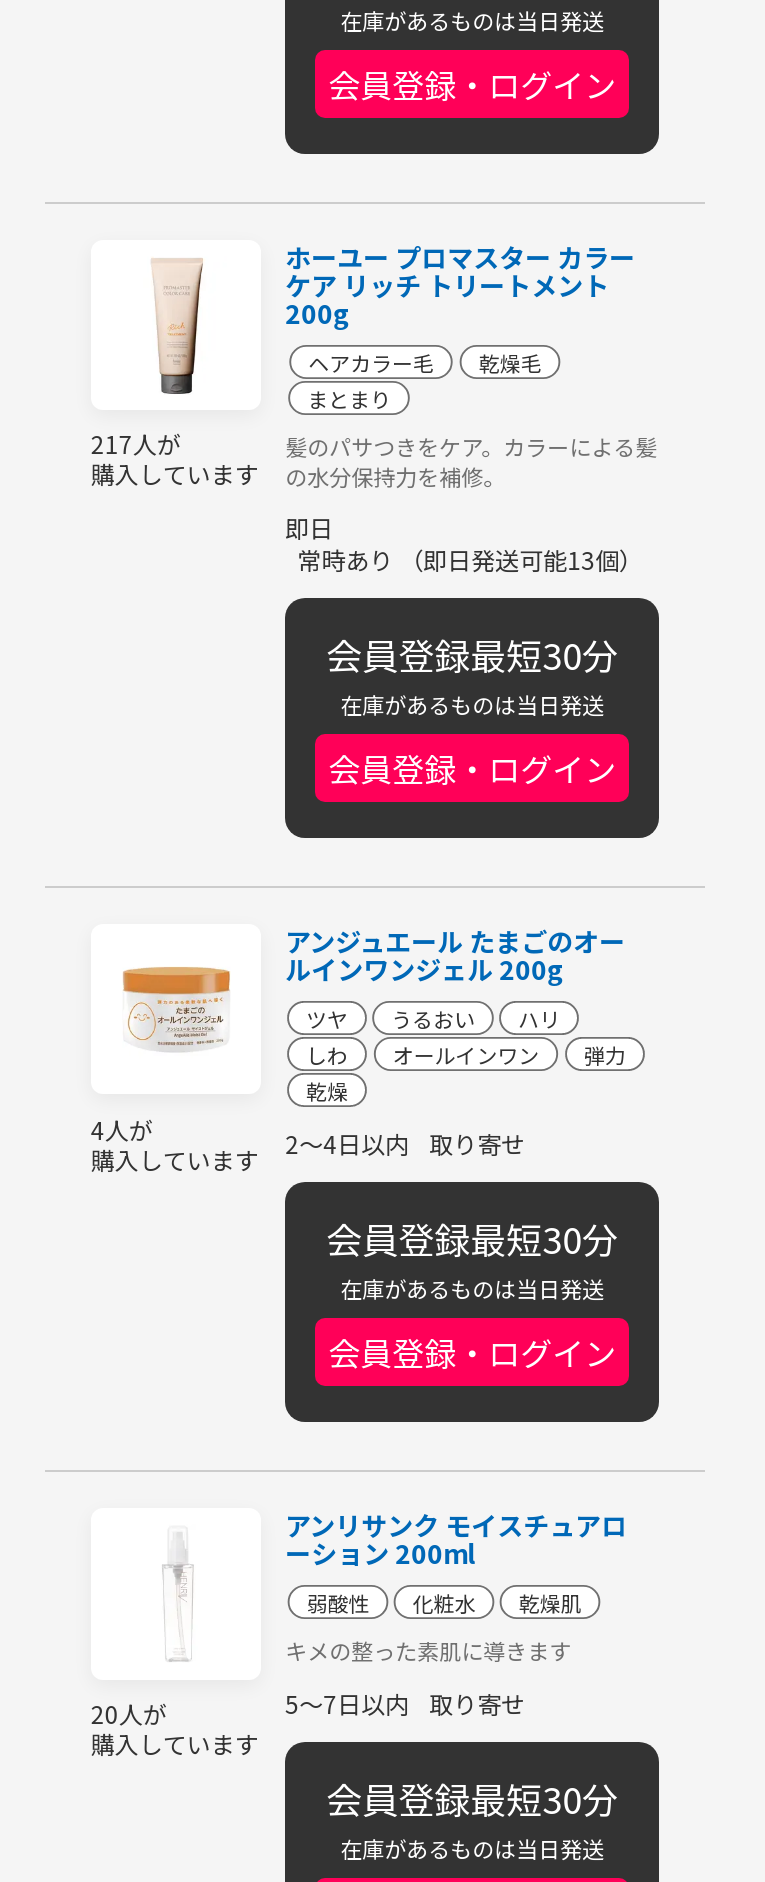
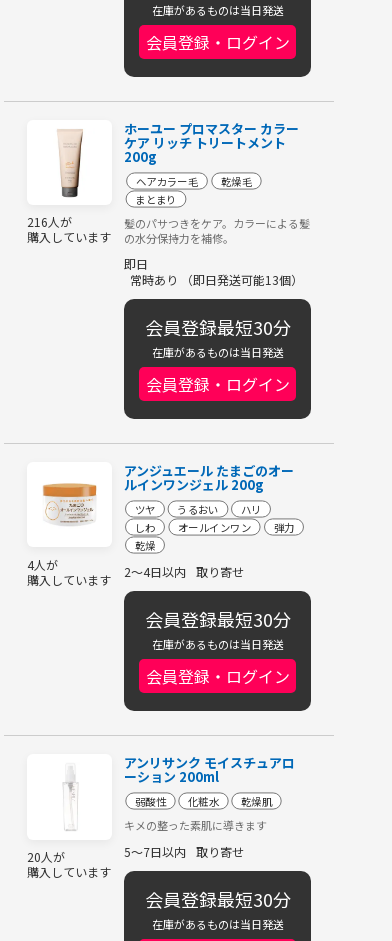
- 217人が
+ 216人が
